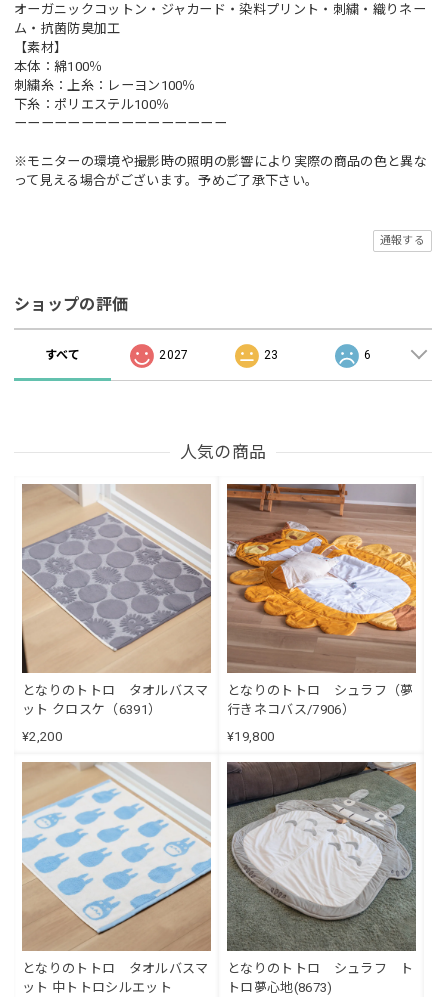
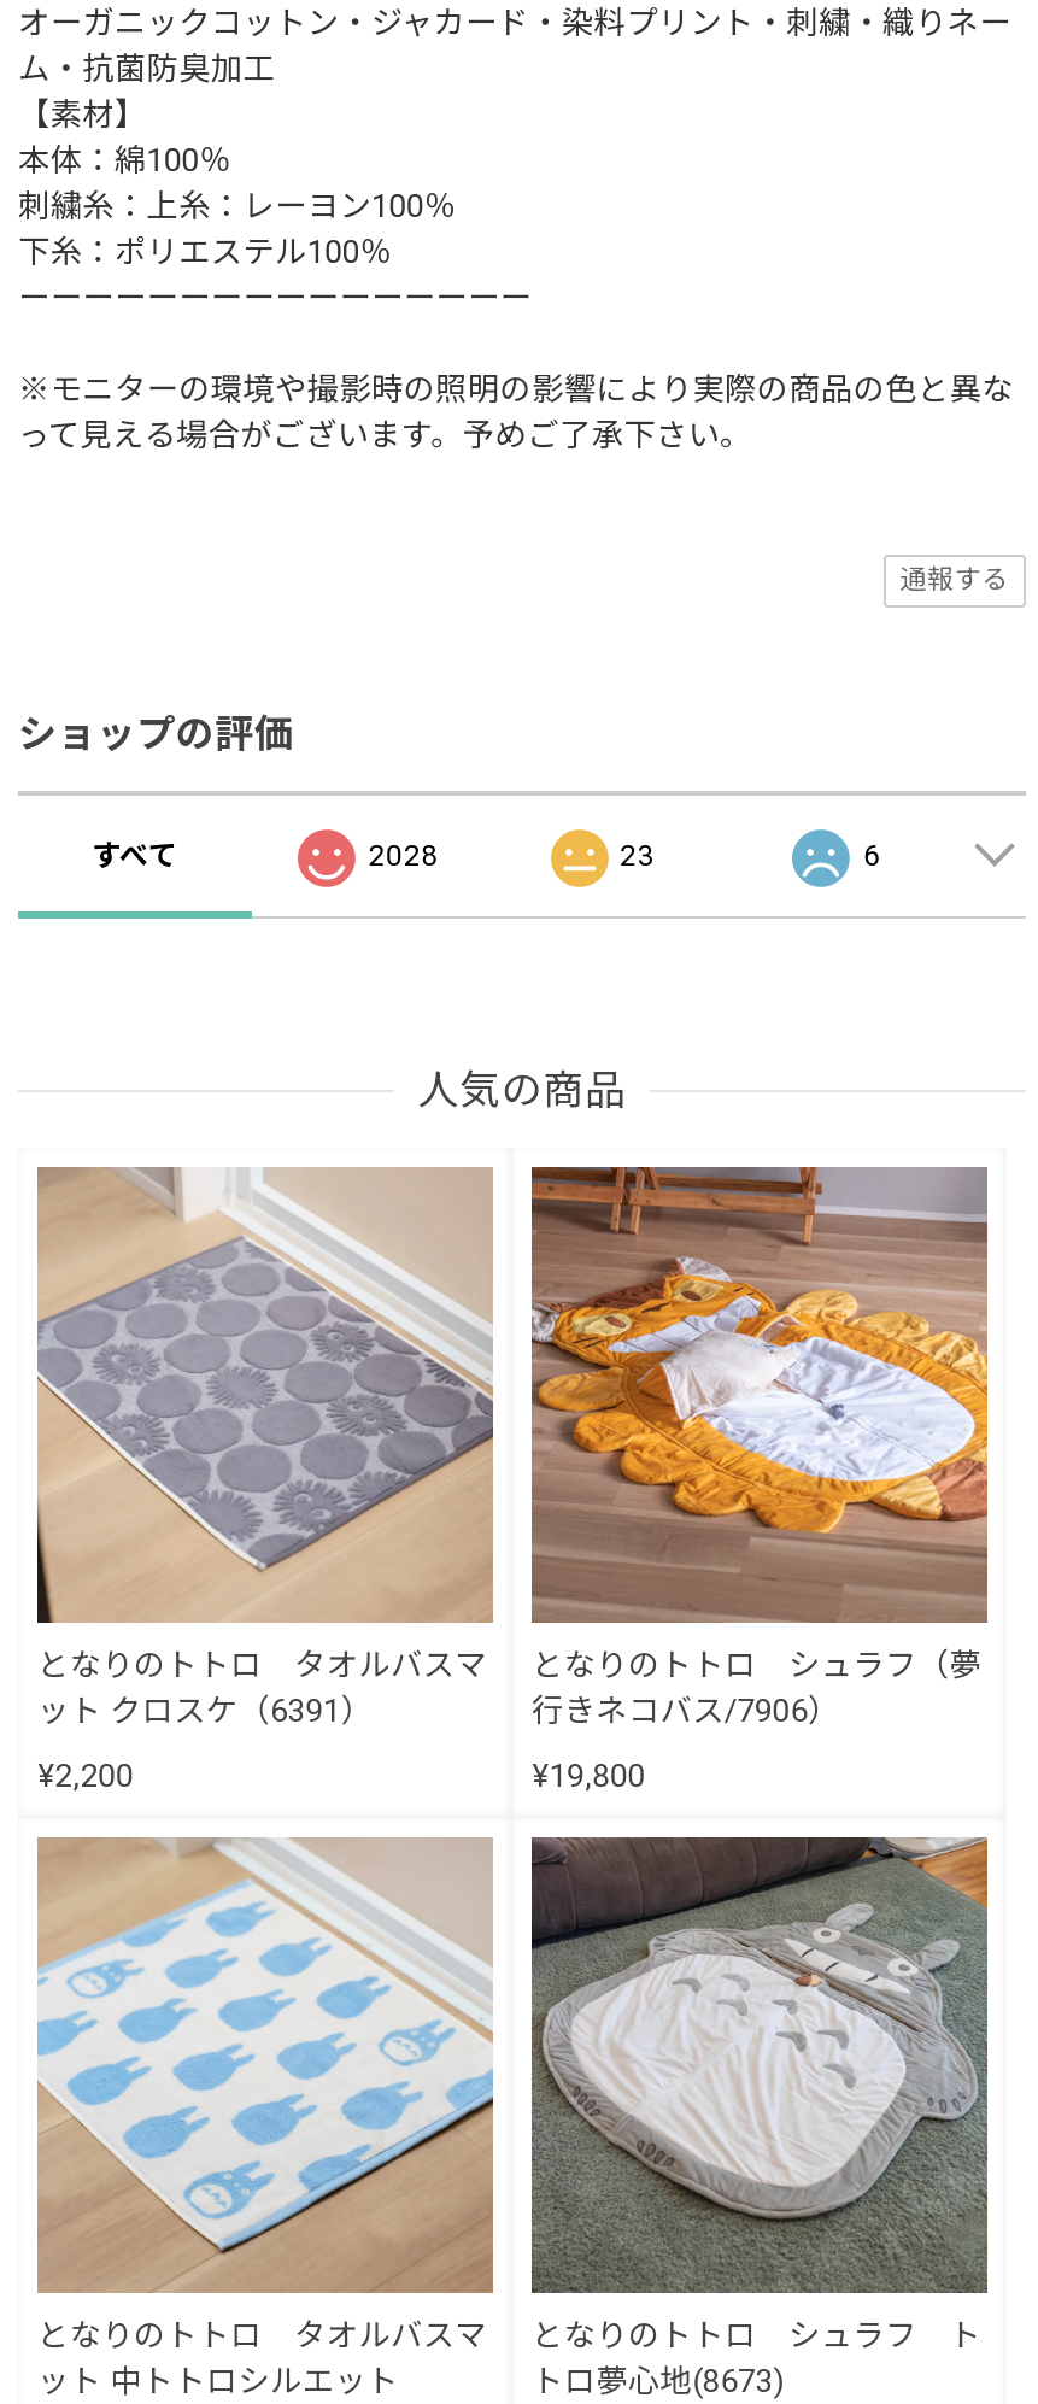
- 2027
+ 2028
